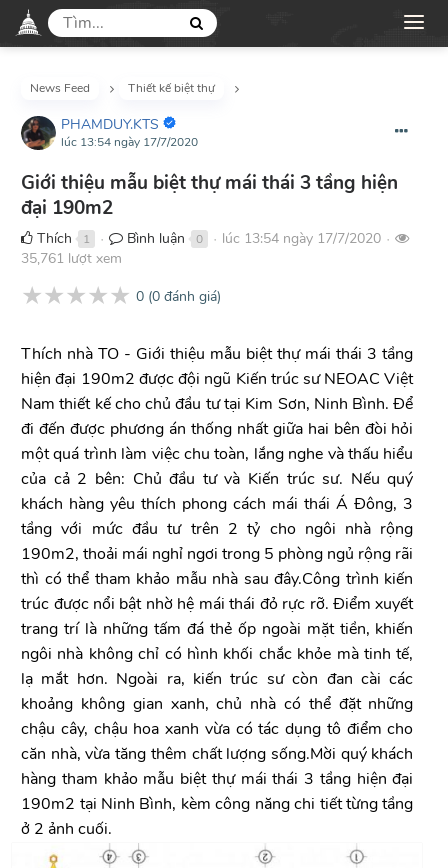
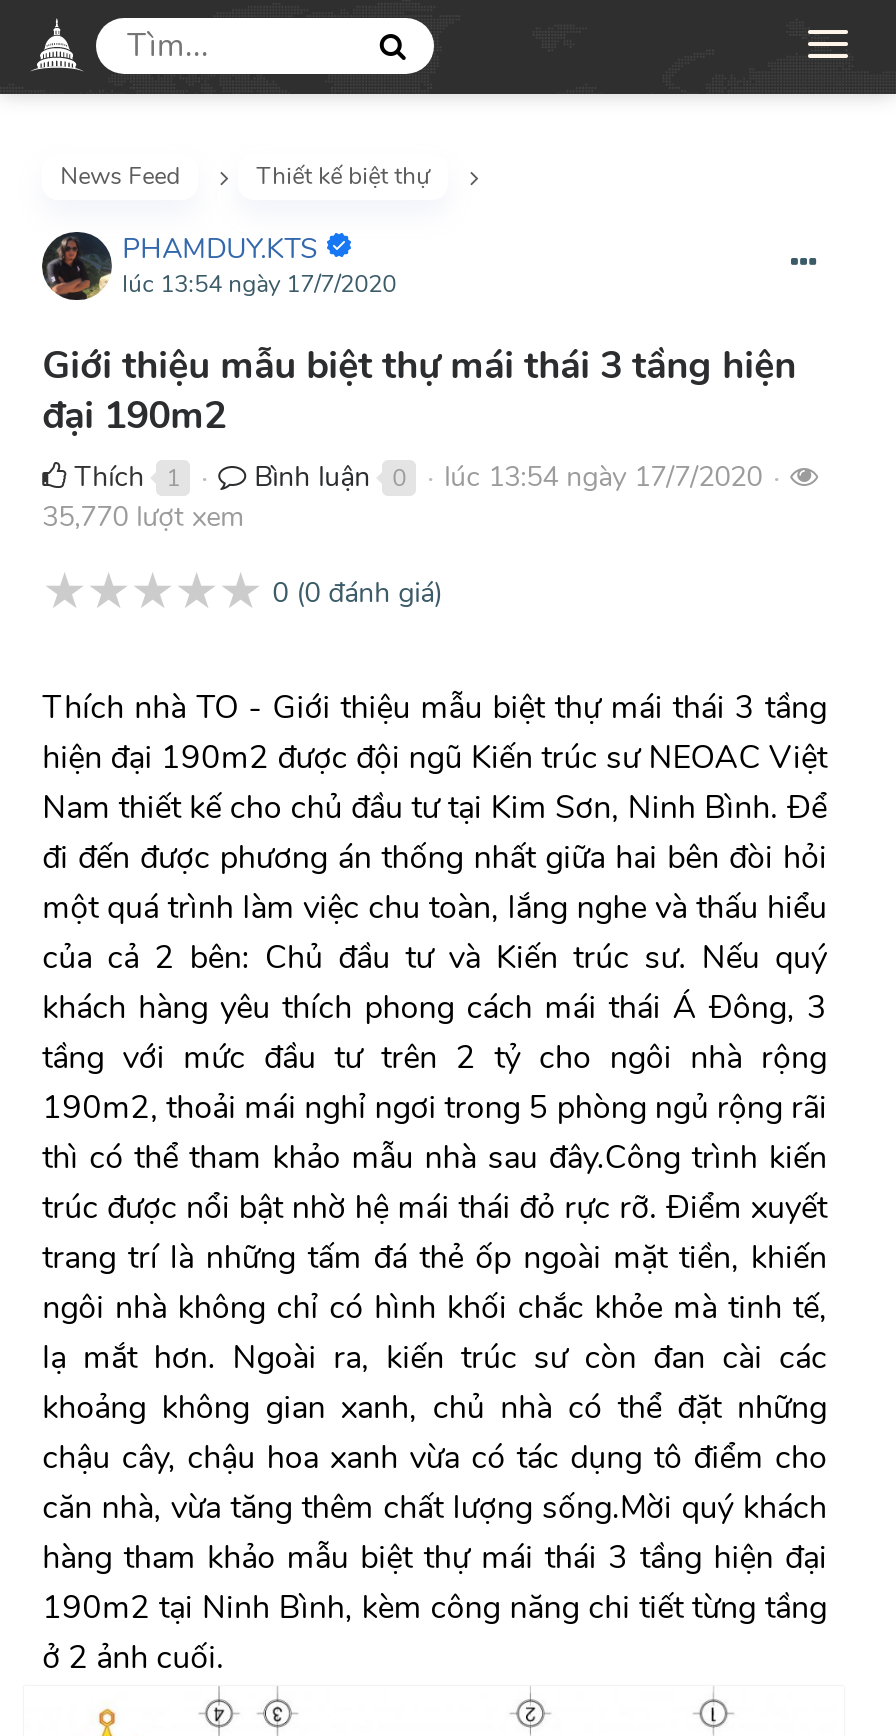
- 35,761 lượt xem
+ 35,770 lượt xem
